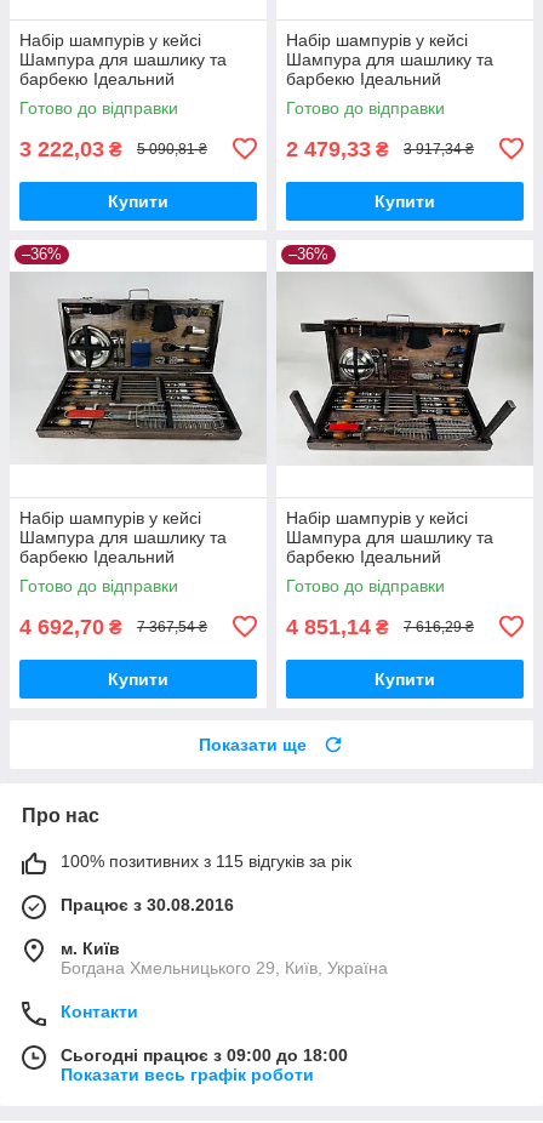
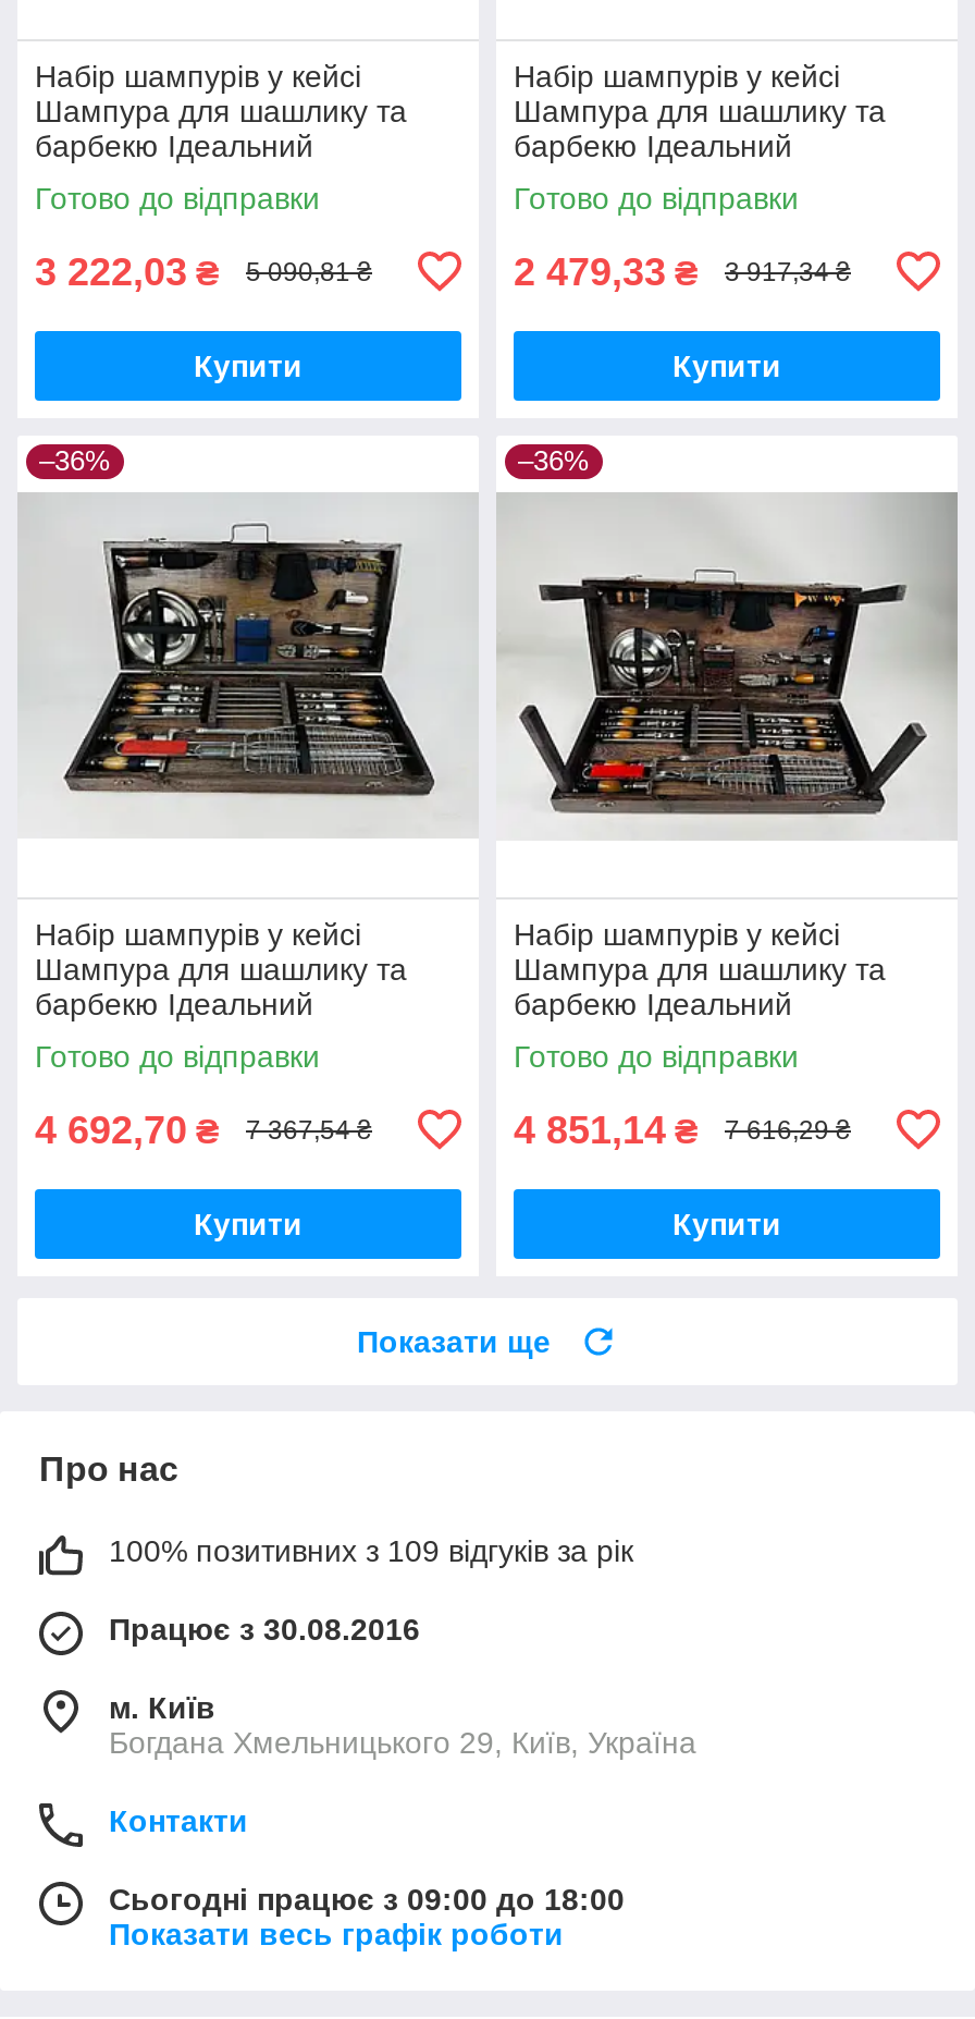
- 100% позитивних з 115 відгуків за рік
+ 100% позитивних з 109 відгуків за рік
